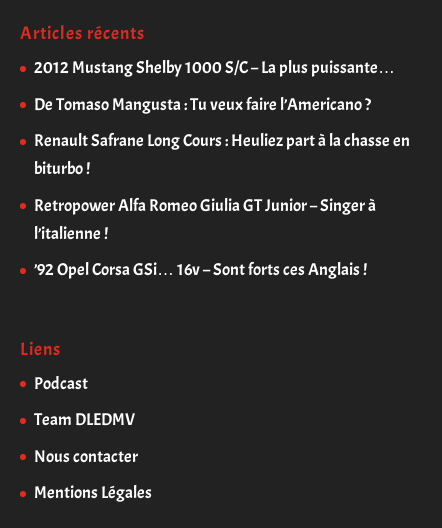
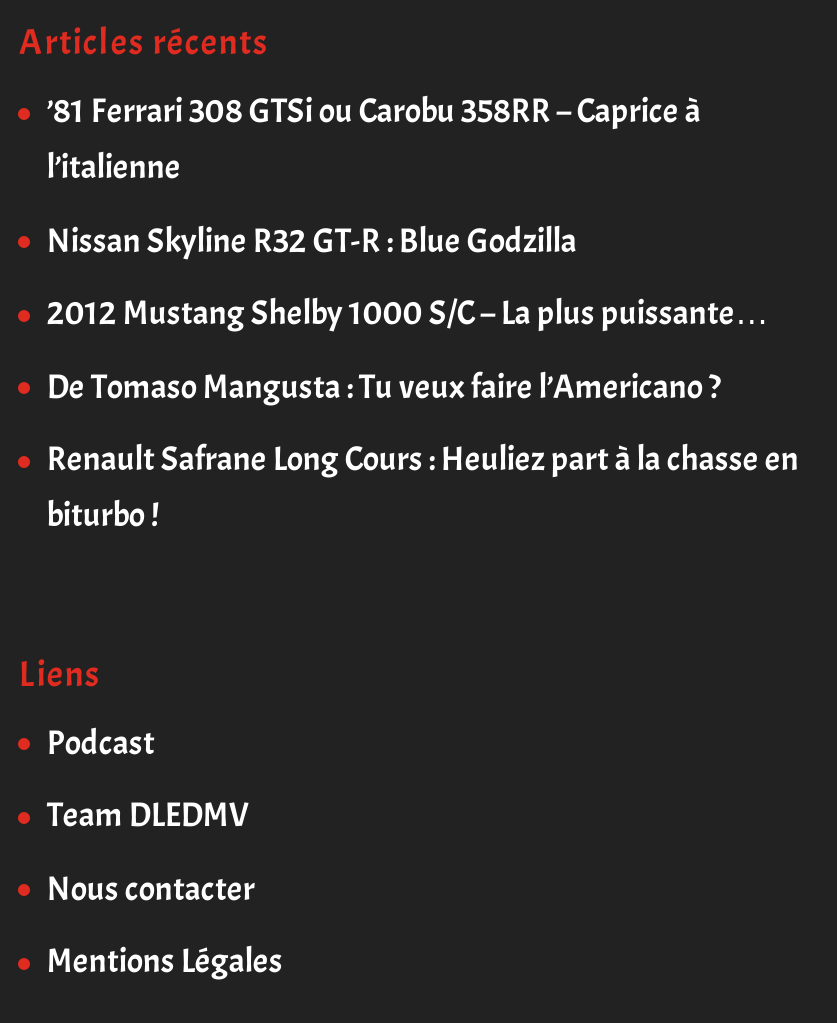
+ ’81 Ferrari 308 GTSi ou Carobu 358RR – Caprice à
+ l’italienne
+ Nissan Skyline R32 GT-R : Blue Godzilla

moved down: 2012 Mustang Shelby 1000 S/C – La plus puissante… | De Tomaso Mangusta : Tu veux faire l’Americano ? | Renault Safrane Long Cours : Heuliez part à la chasse en | biturbo !

- Retropower Alfa Romeo Giulia GT Junior – Singer à
- l’italienne !
- ’92 Opel Corsa GSi… 16v – Sont forts ces Anglais !
